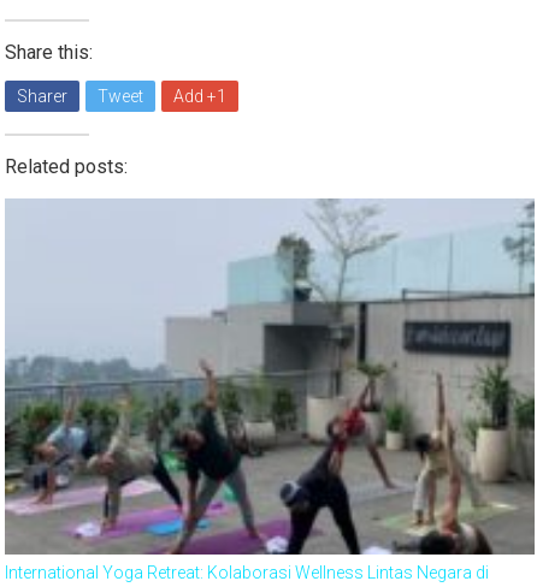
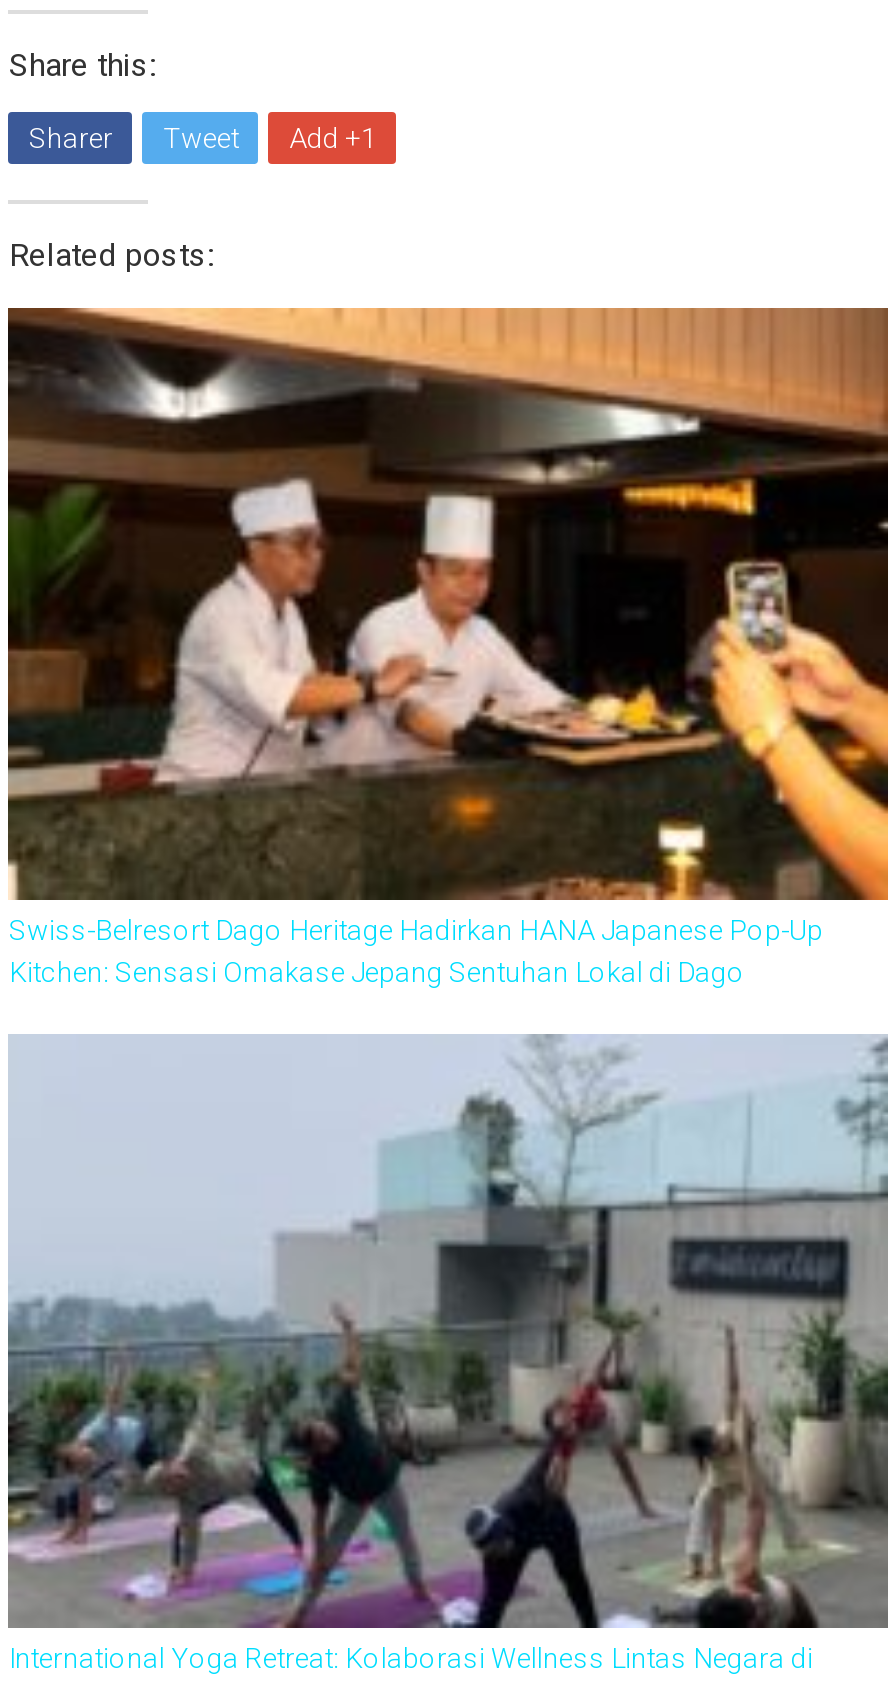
+ [image]
+ Swiss-Belresort Dago Heritage Hadirkan HANA Japanese Pop-Up
+ Kitchen: Sensasi Omakase Jepang Sentuhan Lokal di Dago
